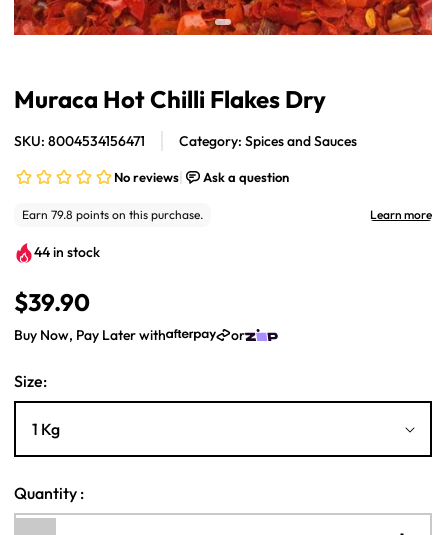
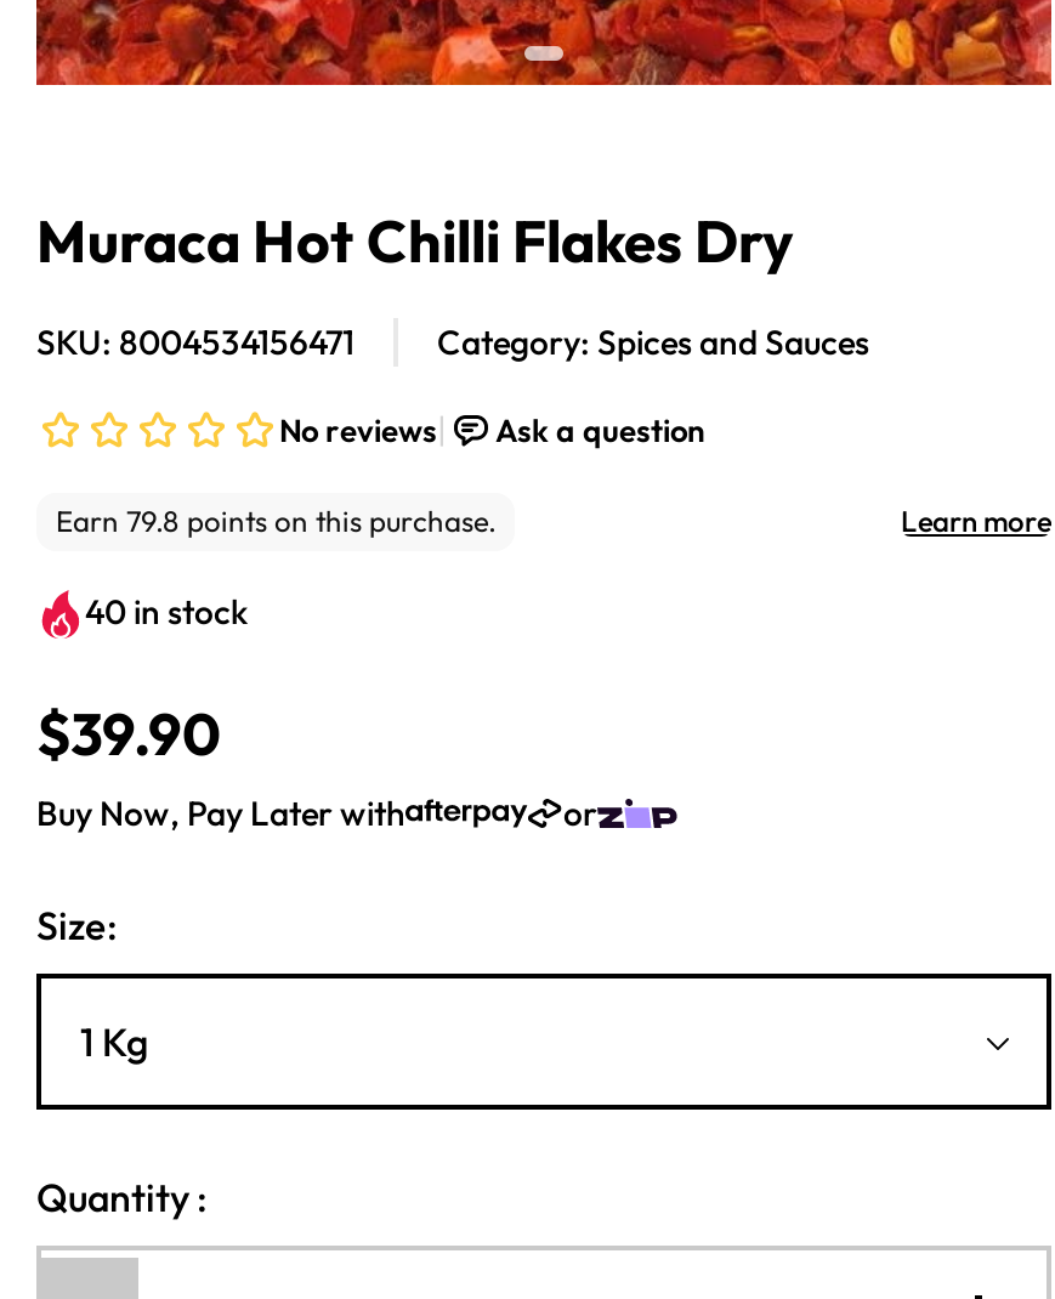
- 44 in stock
+ 40 in stock
